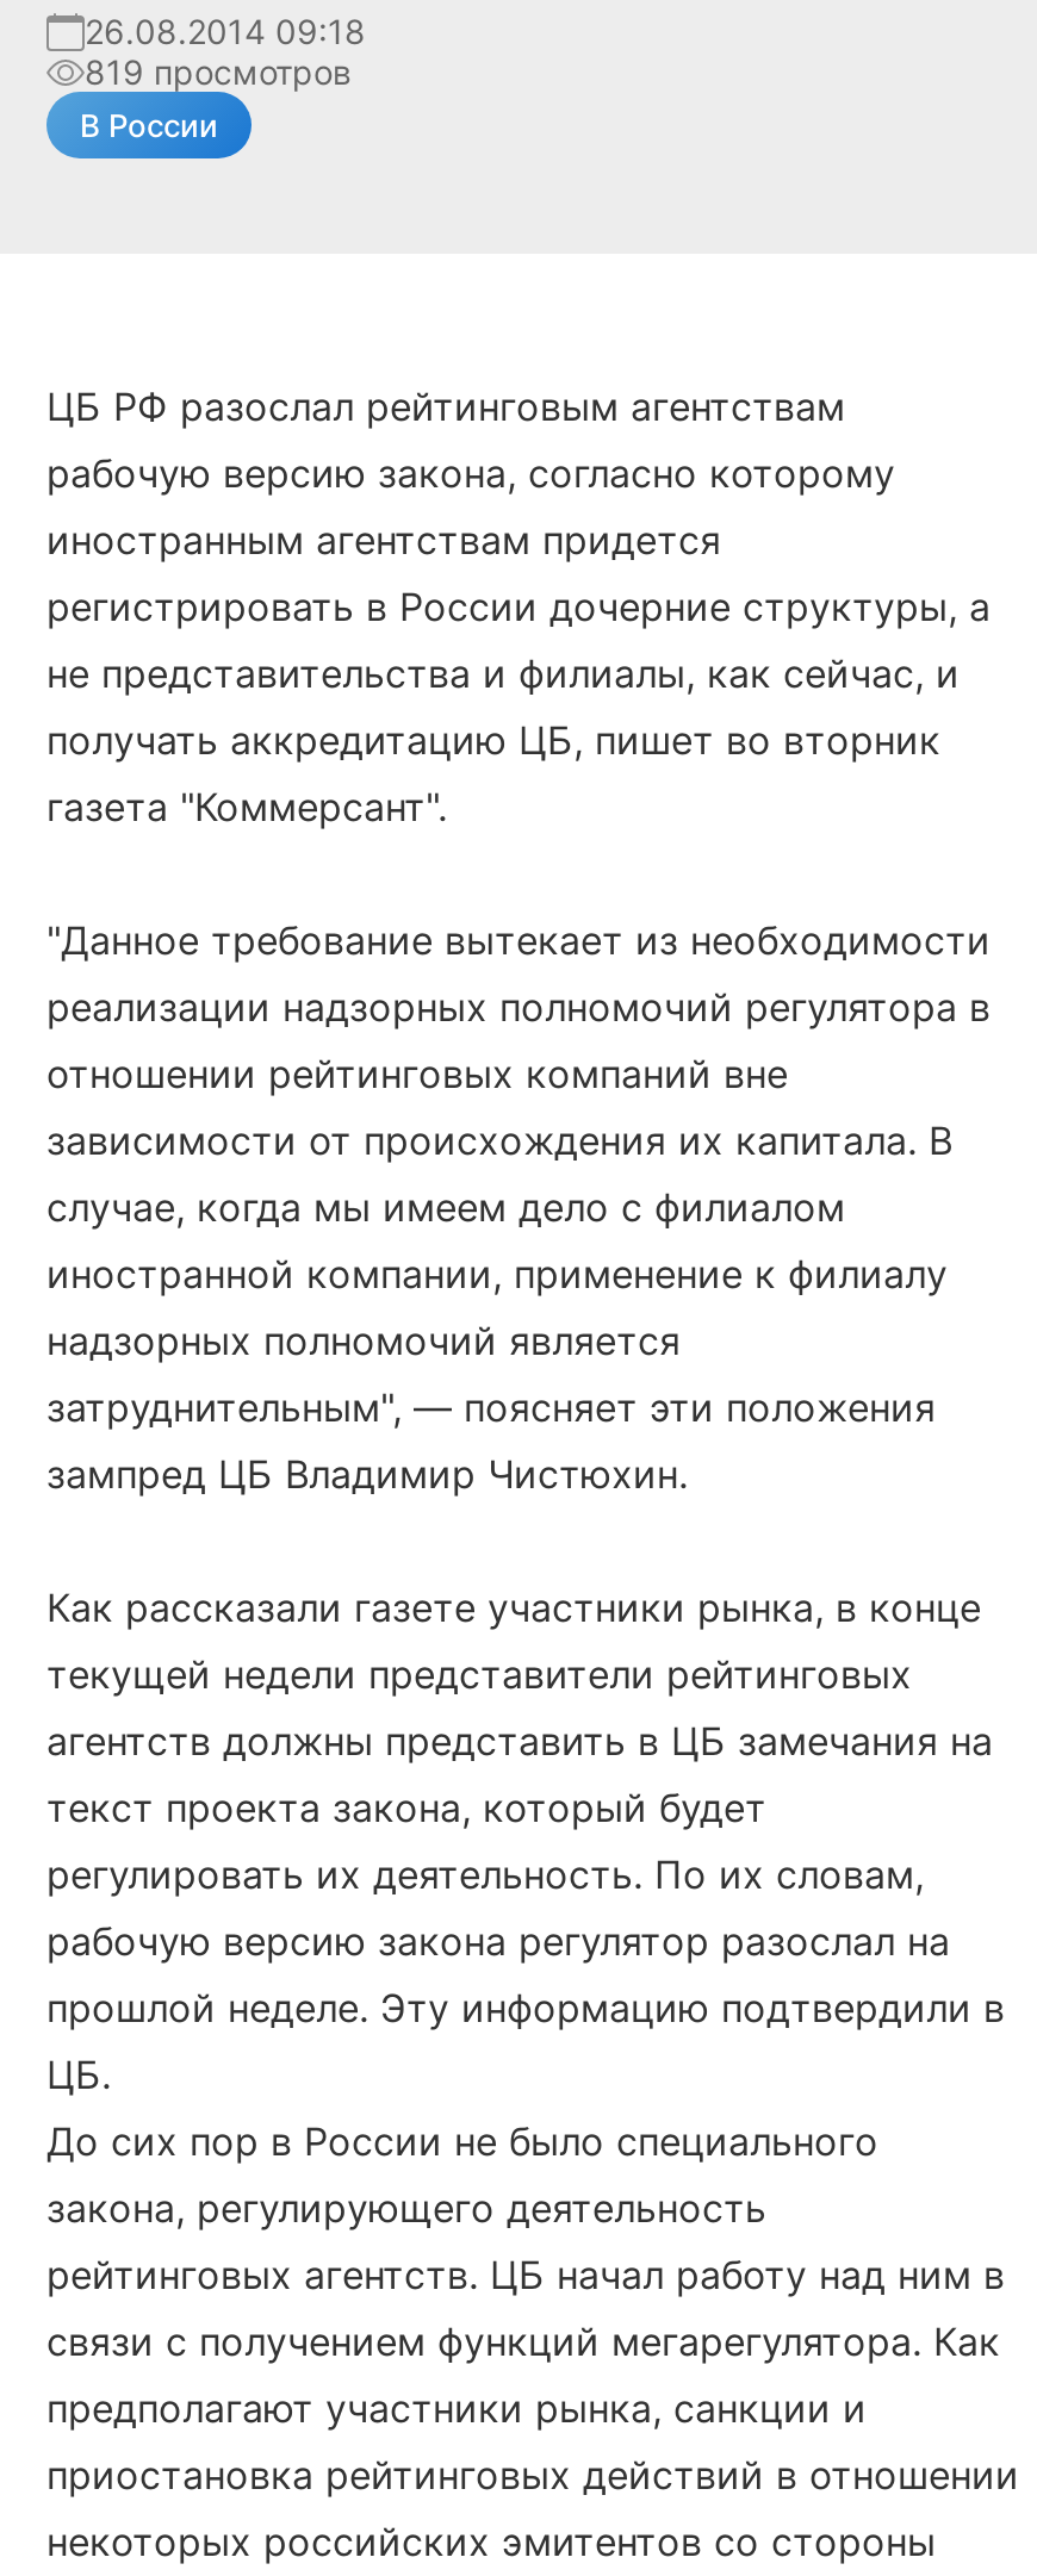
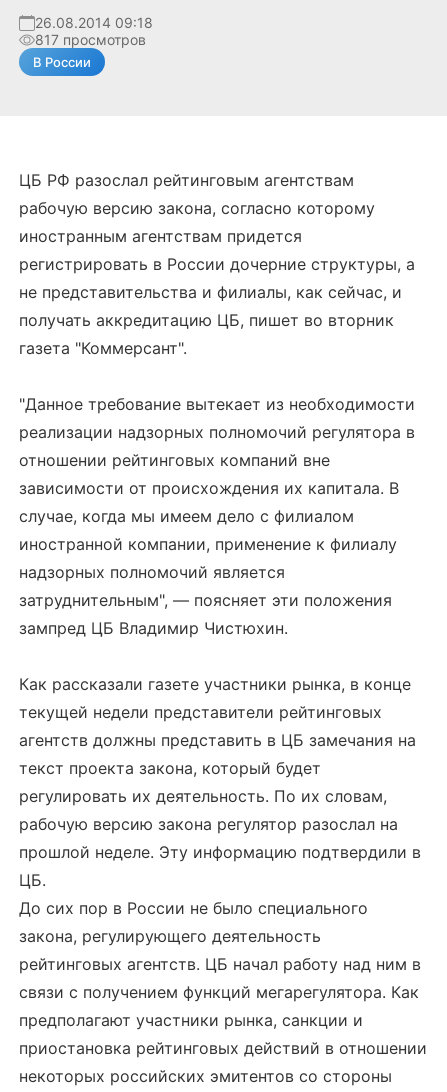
- 819 просмотров
+ 817 просмотров
